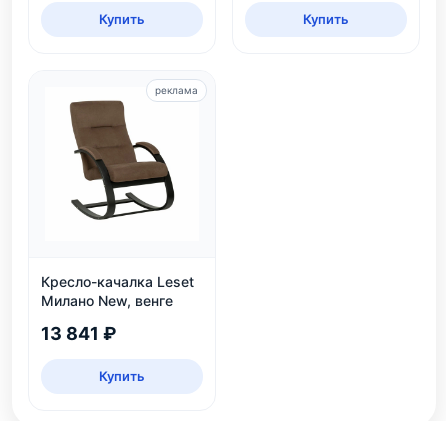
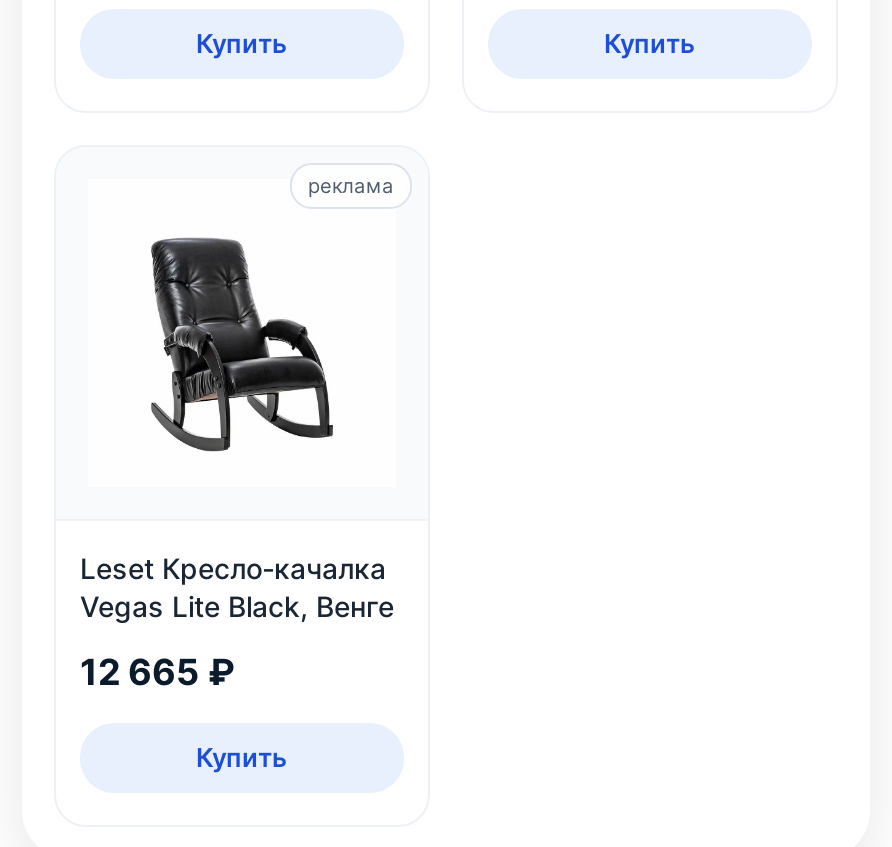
- [image]
+ [image]

- Кресло-качалка Leset
- Милано New, венге
+ Leset Кресло-качалка
+ Vegas Lite Black, Венге

- 13 841 ₽
+ 12 665 ₽
